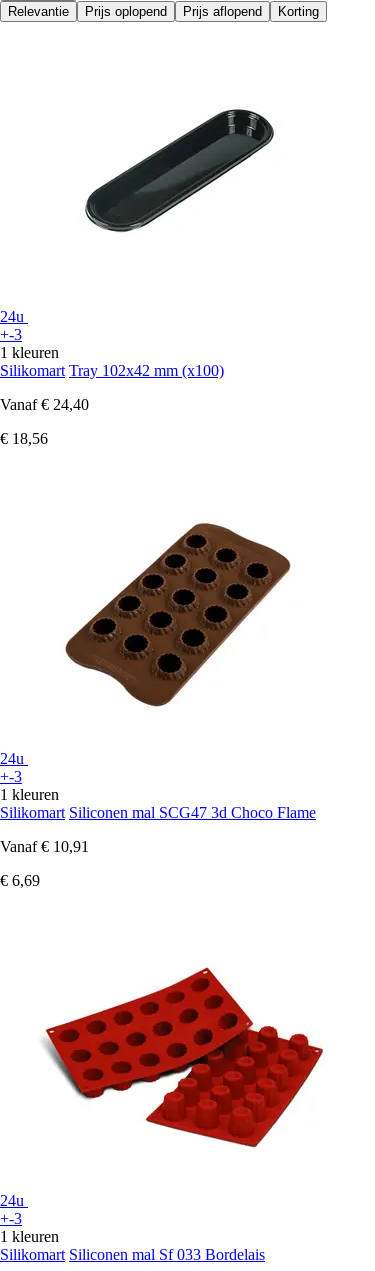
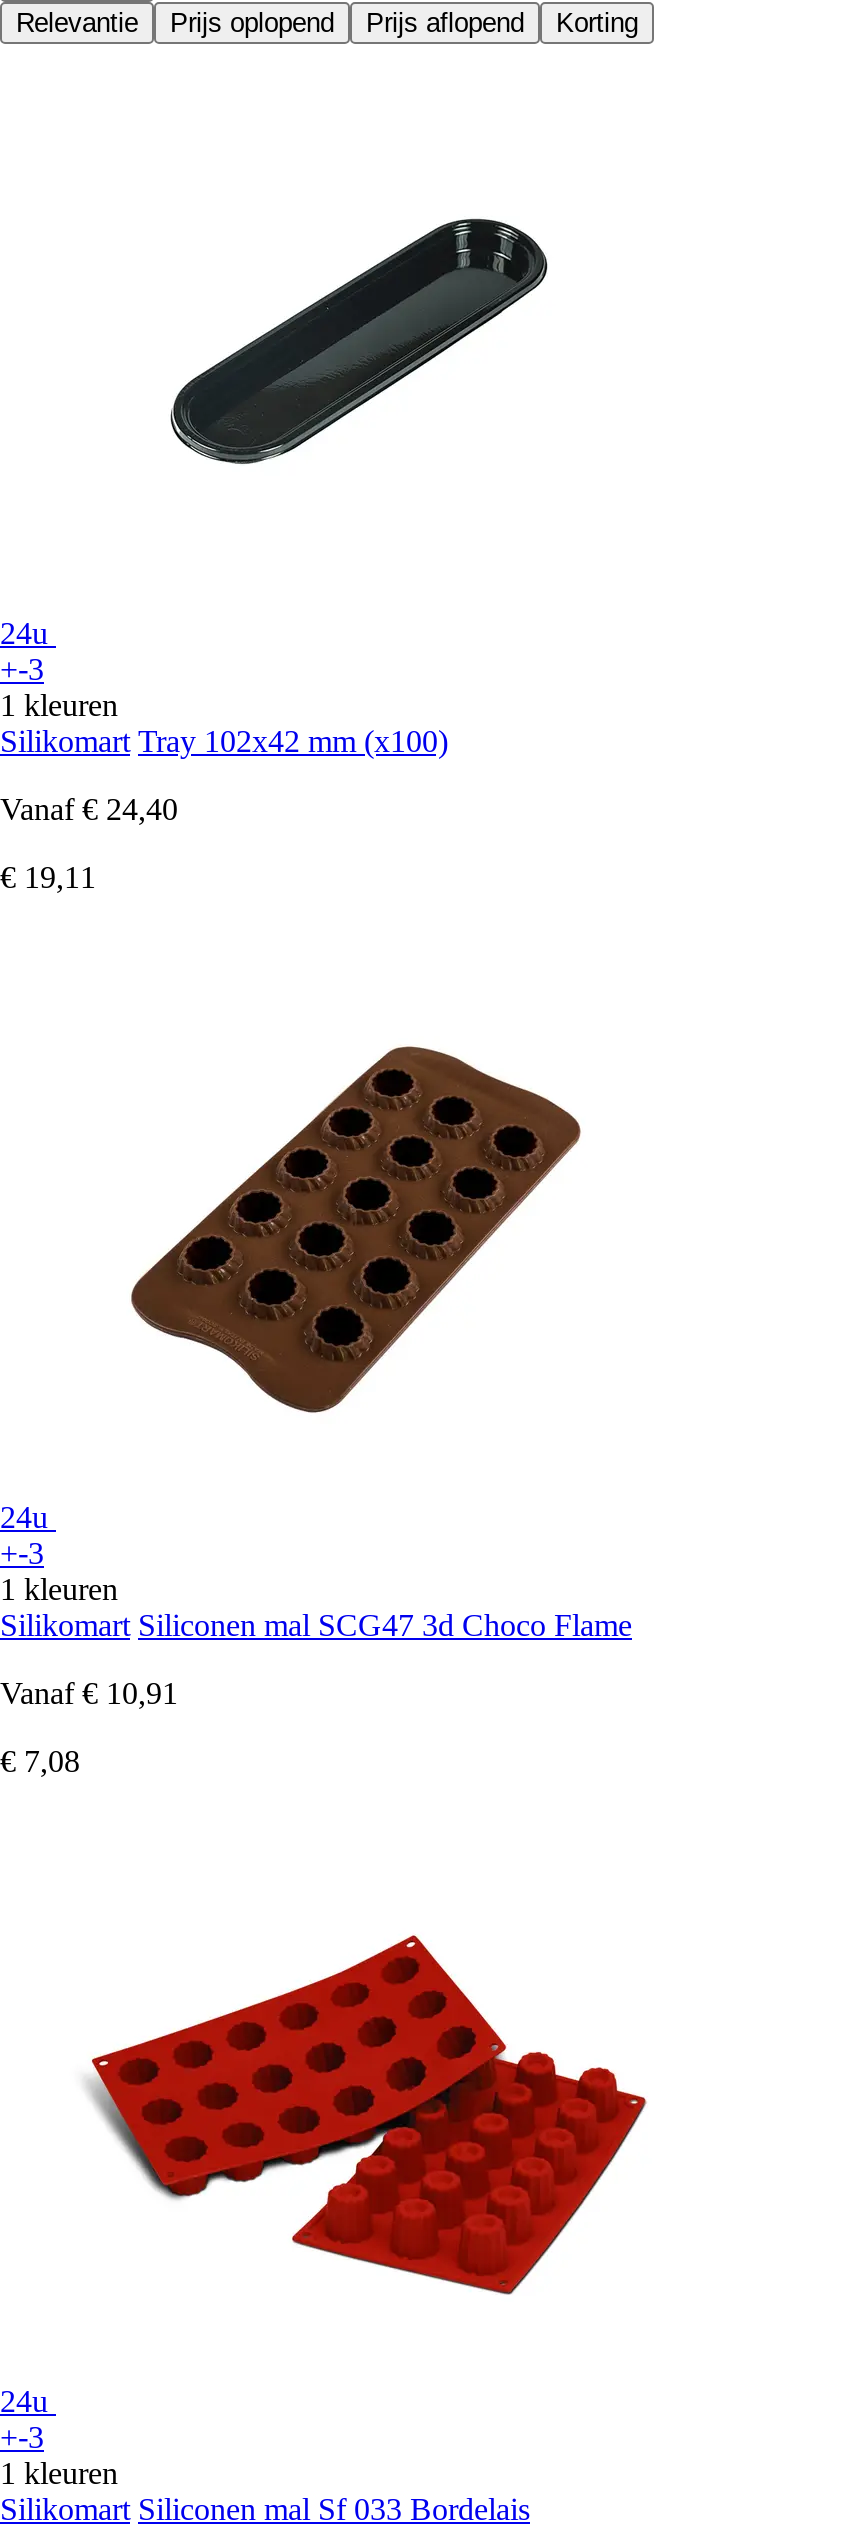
- € 18,56
+ € 19,11

- € 6,69
+ € 7,08
